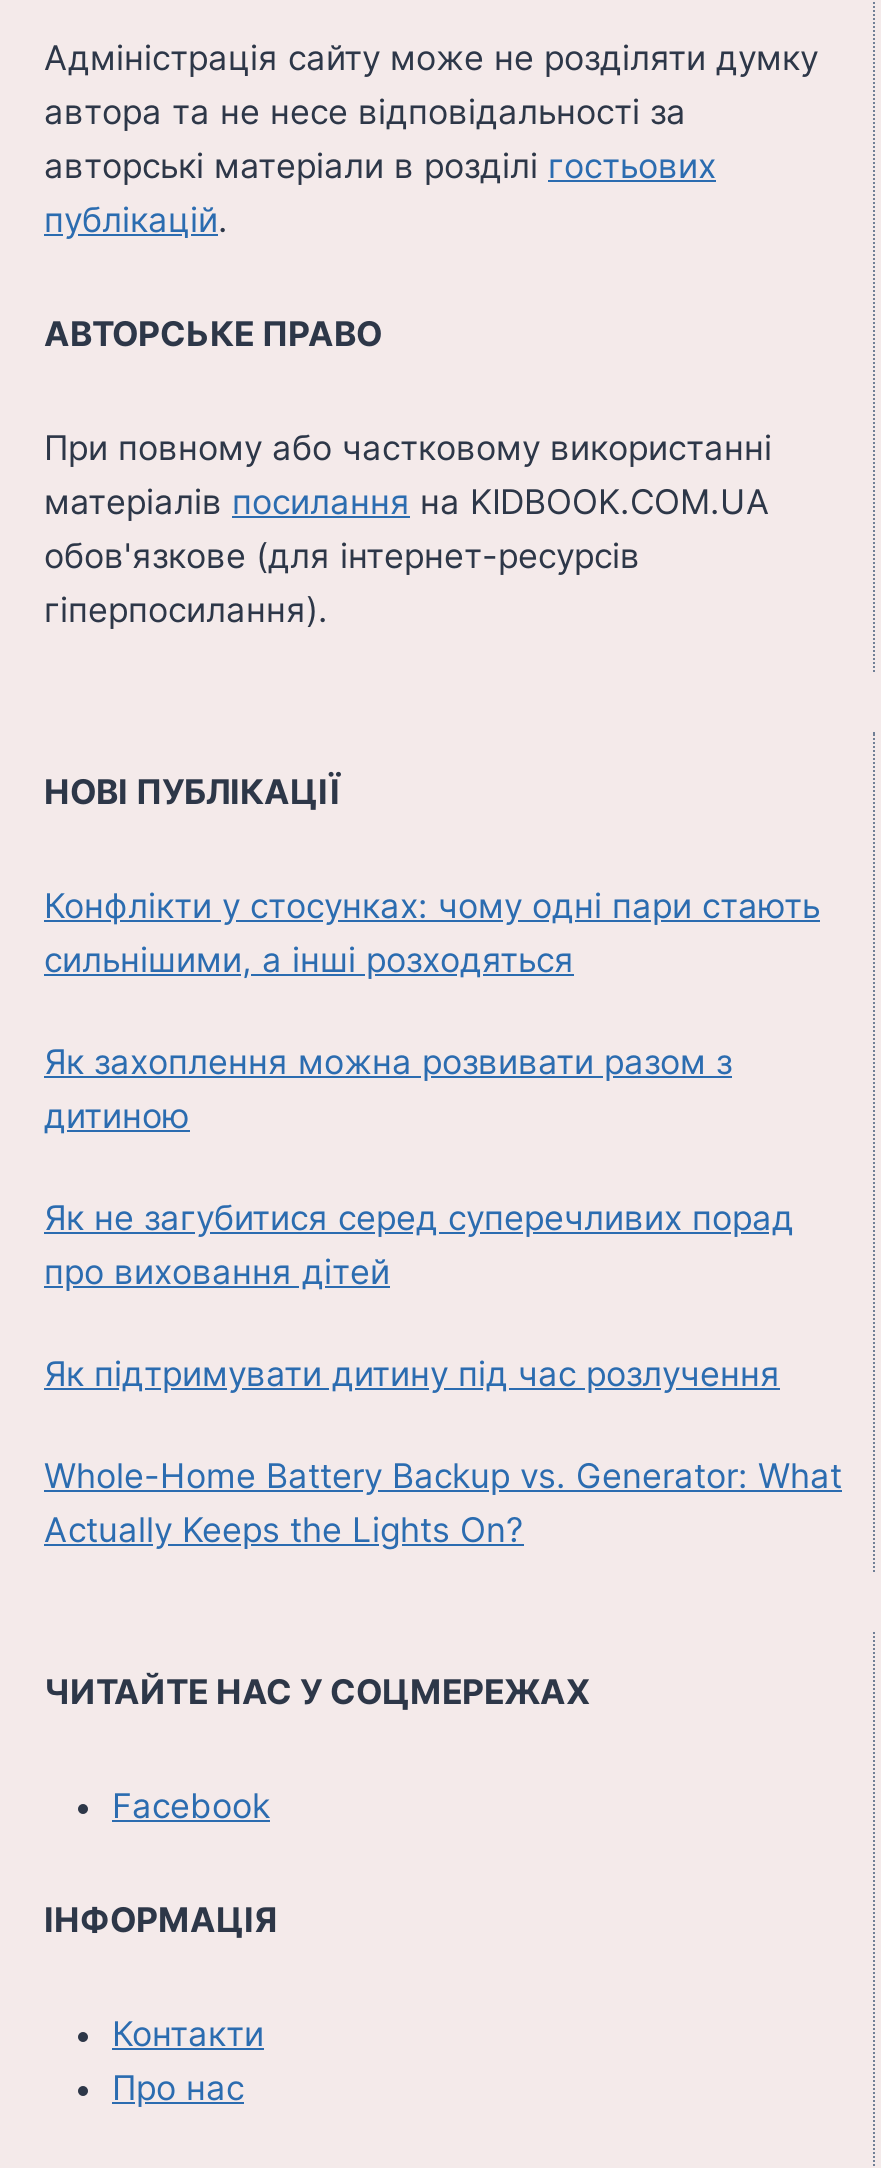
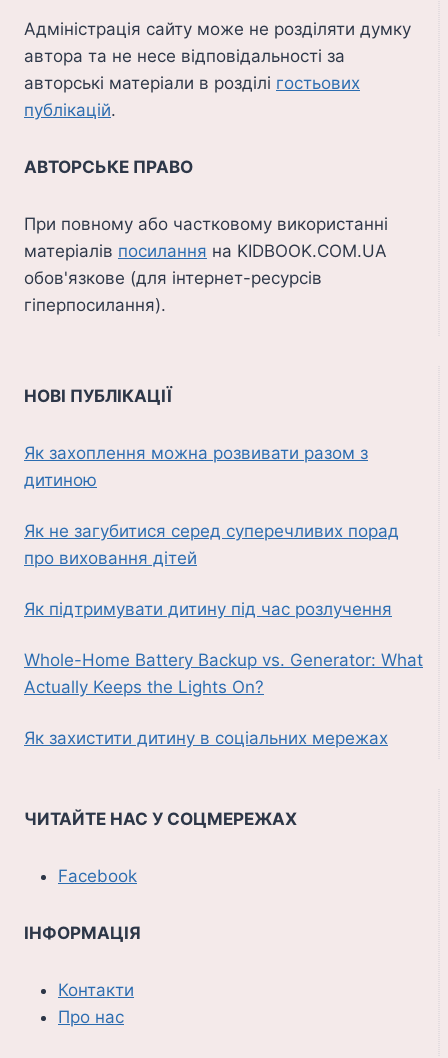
- Конфлікти у стосунках: чому одні пари стають
- сильнішими, а інші розходяться

moved up: Як захоплення можна розвивати разом з | дитиною | Як не загубитися серед суперечливих порад | про виховання дітей | Як підтримувати дитину під час розлучення | Whole-Home Battery Backup vs. Generator: What | Actually Keeps the Lights On?

+ Як захистити дитину в соціальних мережах
